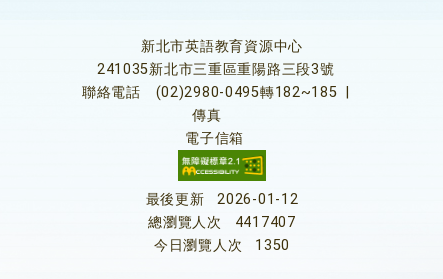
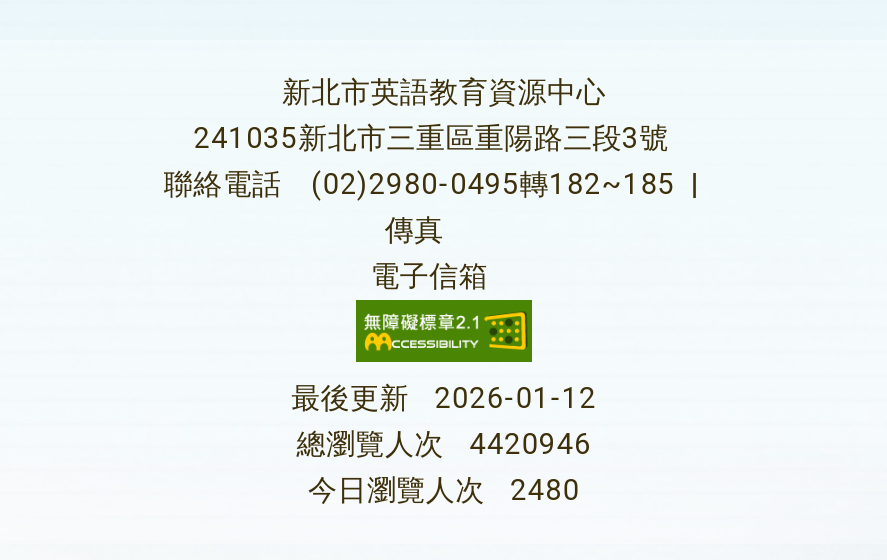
- 總瀏覽人次 4417407
+ 總瀏覽人次 4420946

- 今日瀏覽人次 1350
+ 今日瀏覽人次 2480
